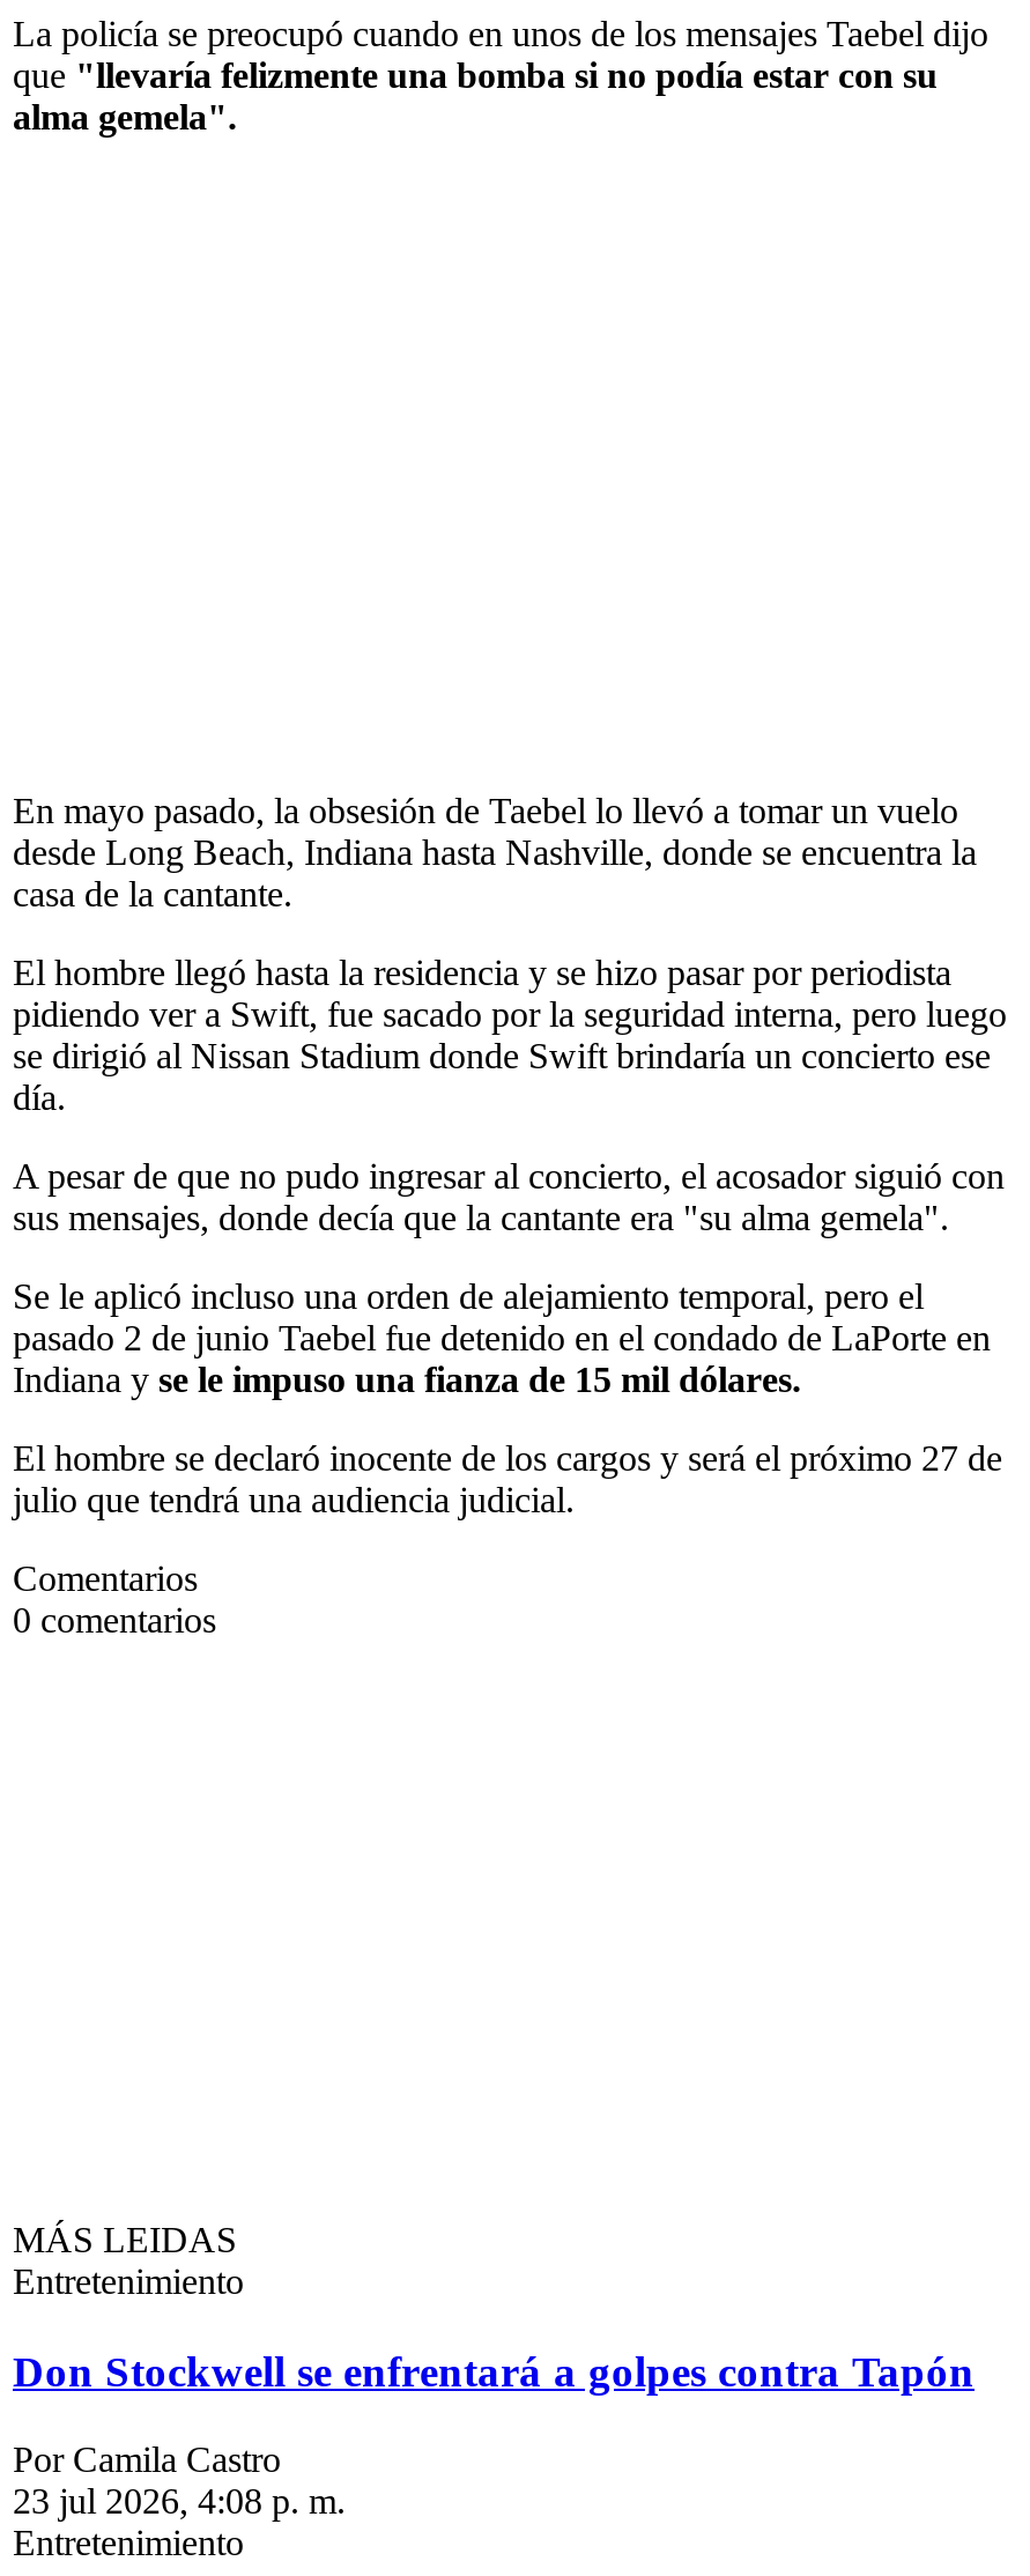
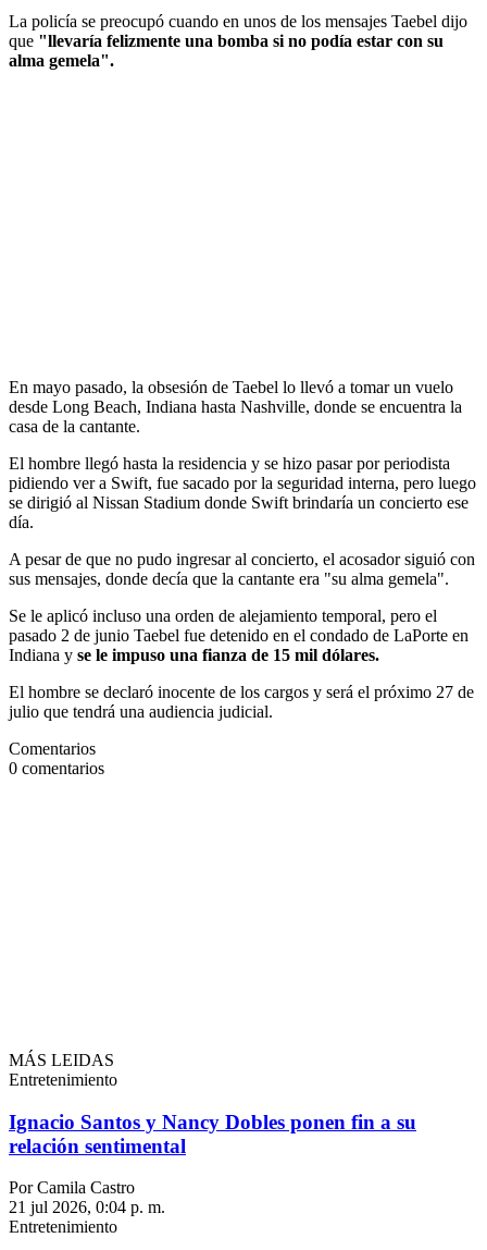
- Don Stockwell se enfrentará a golpes contra Tapón
+ Ignacio Santos y Nancy Dobles ponen fin a su
+ relación sentimental

- 23 jul 2026, 4:08 p. m.
+ 21 jul 2026, 0:04 p. m.
